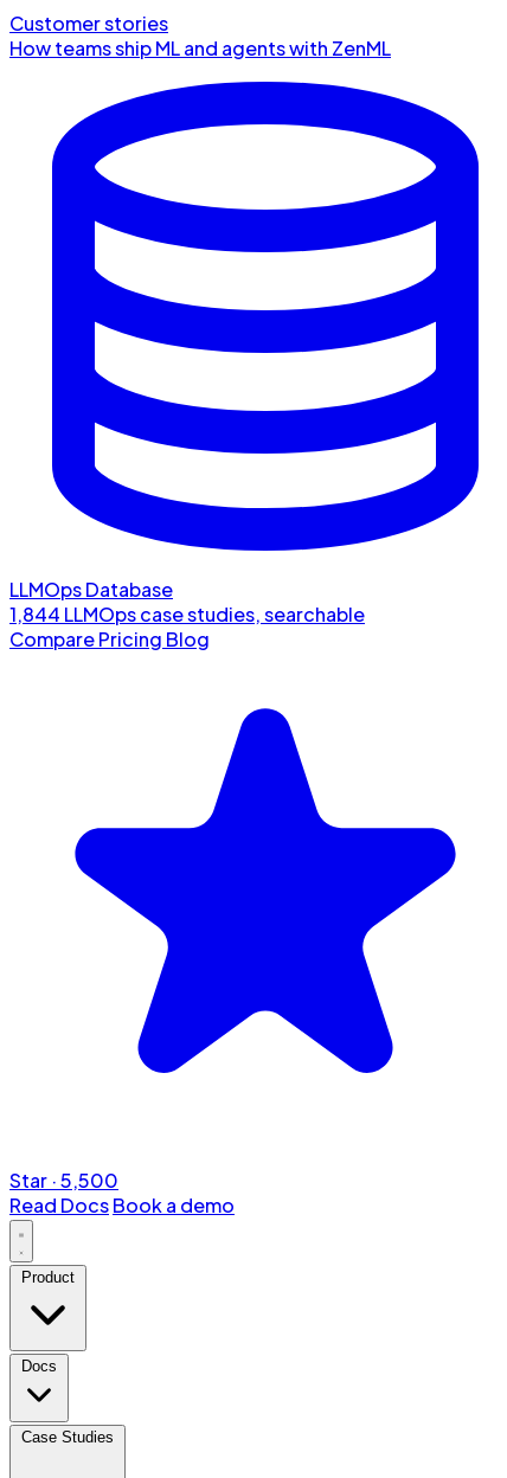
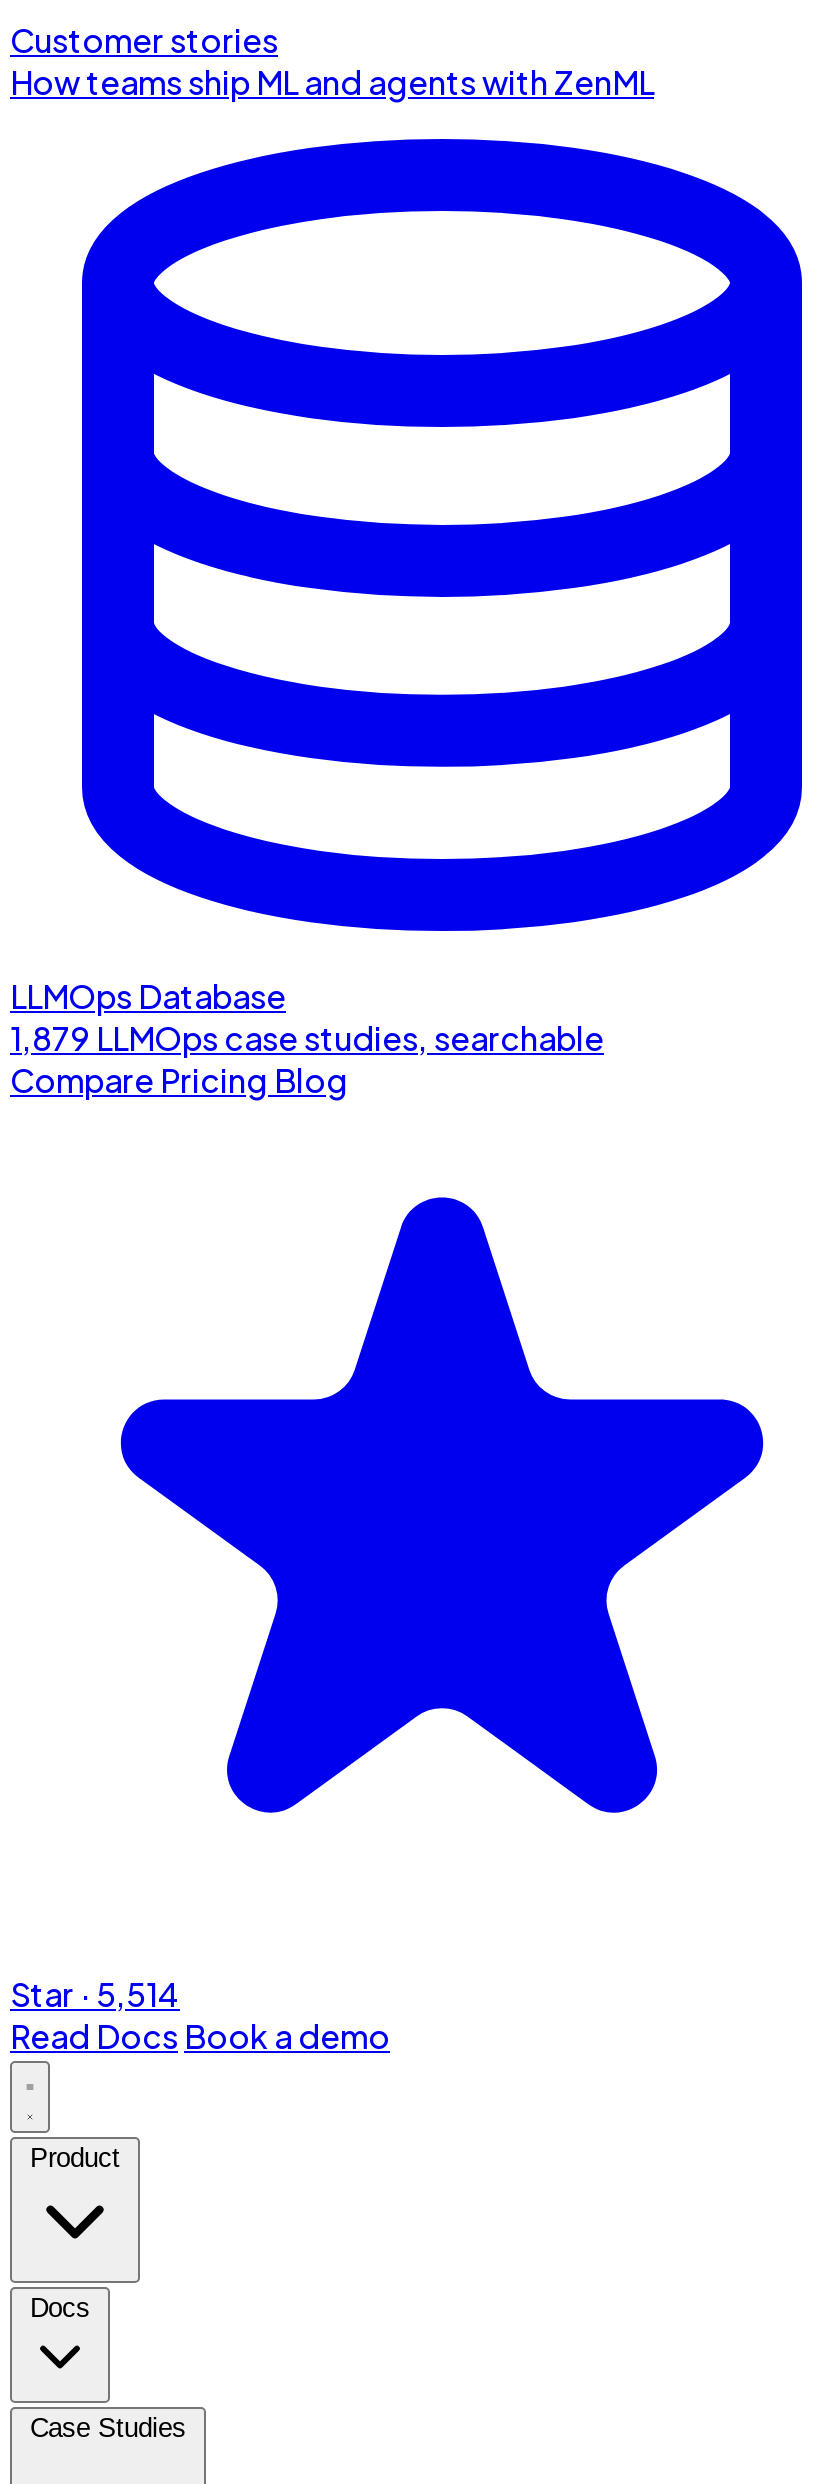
- 1,844 LLMOps case studies, searchable
+ 1,879 LLMOps case studies, searchable

- Star · 5,500
+ Star · 5,514
